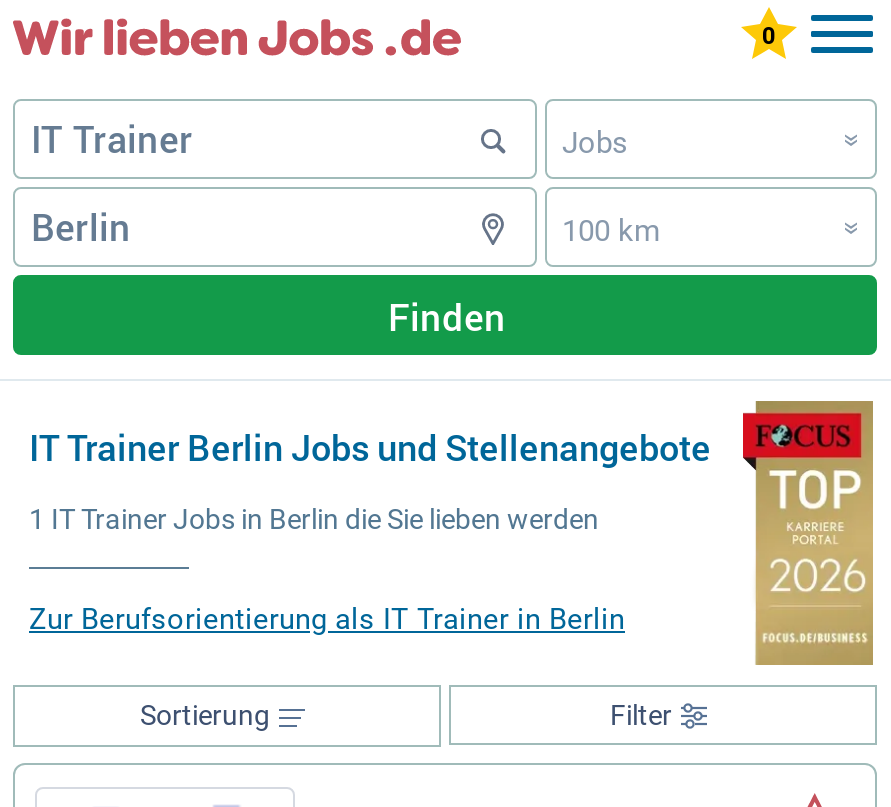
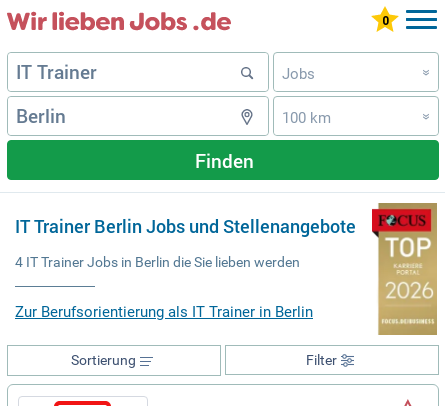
- 1 IT Trainer Jobs in Berlin die Sie lieben werden
+ 4 IT Trainer Jobs in Berlin die Sie lieben werden
